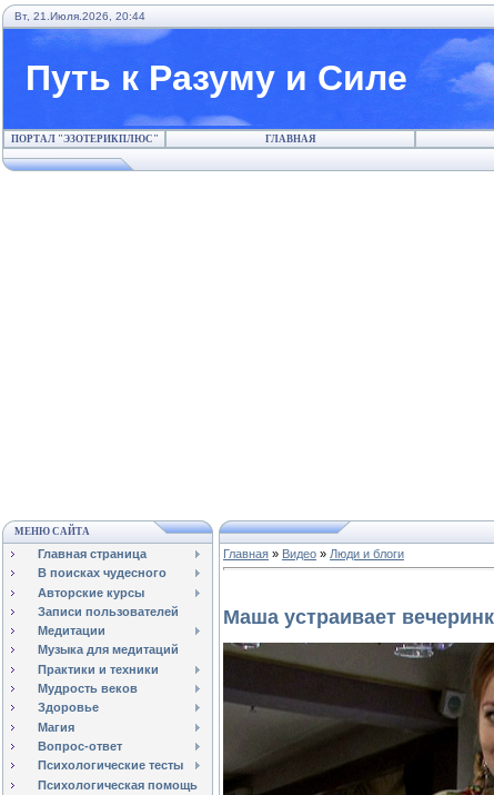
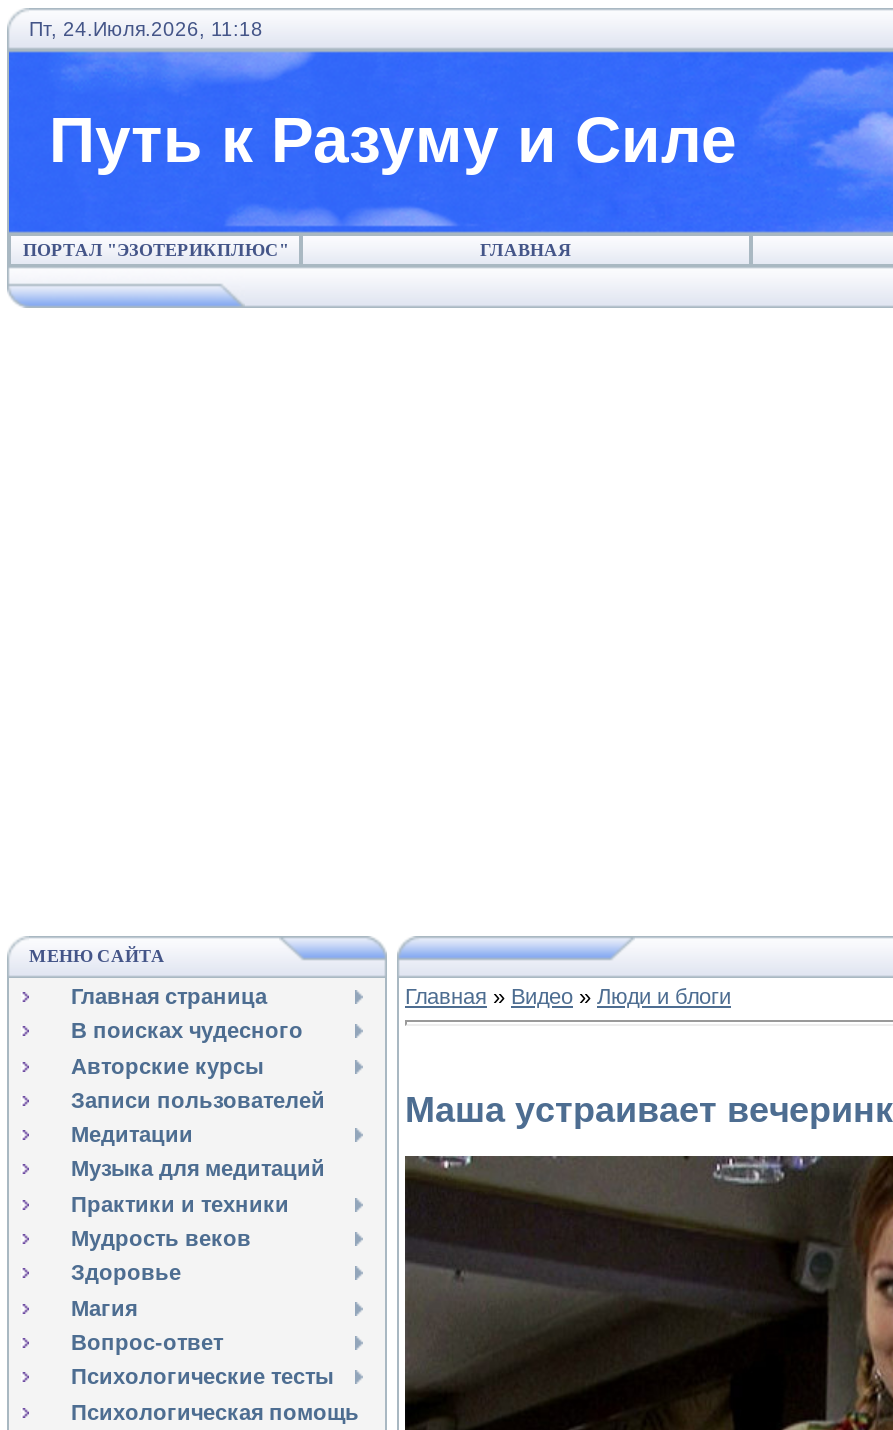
- Вт, 21.Июля.2026, 20:44
+ Пт, 24.Июля.2026, 11:18
